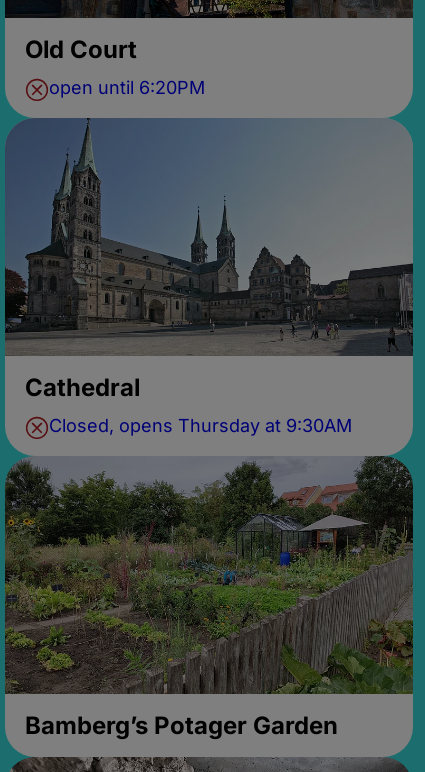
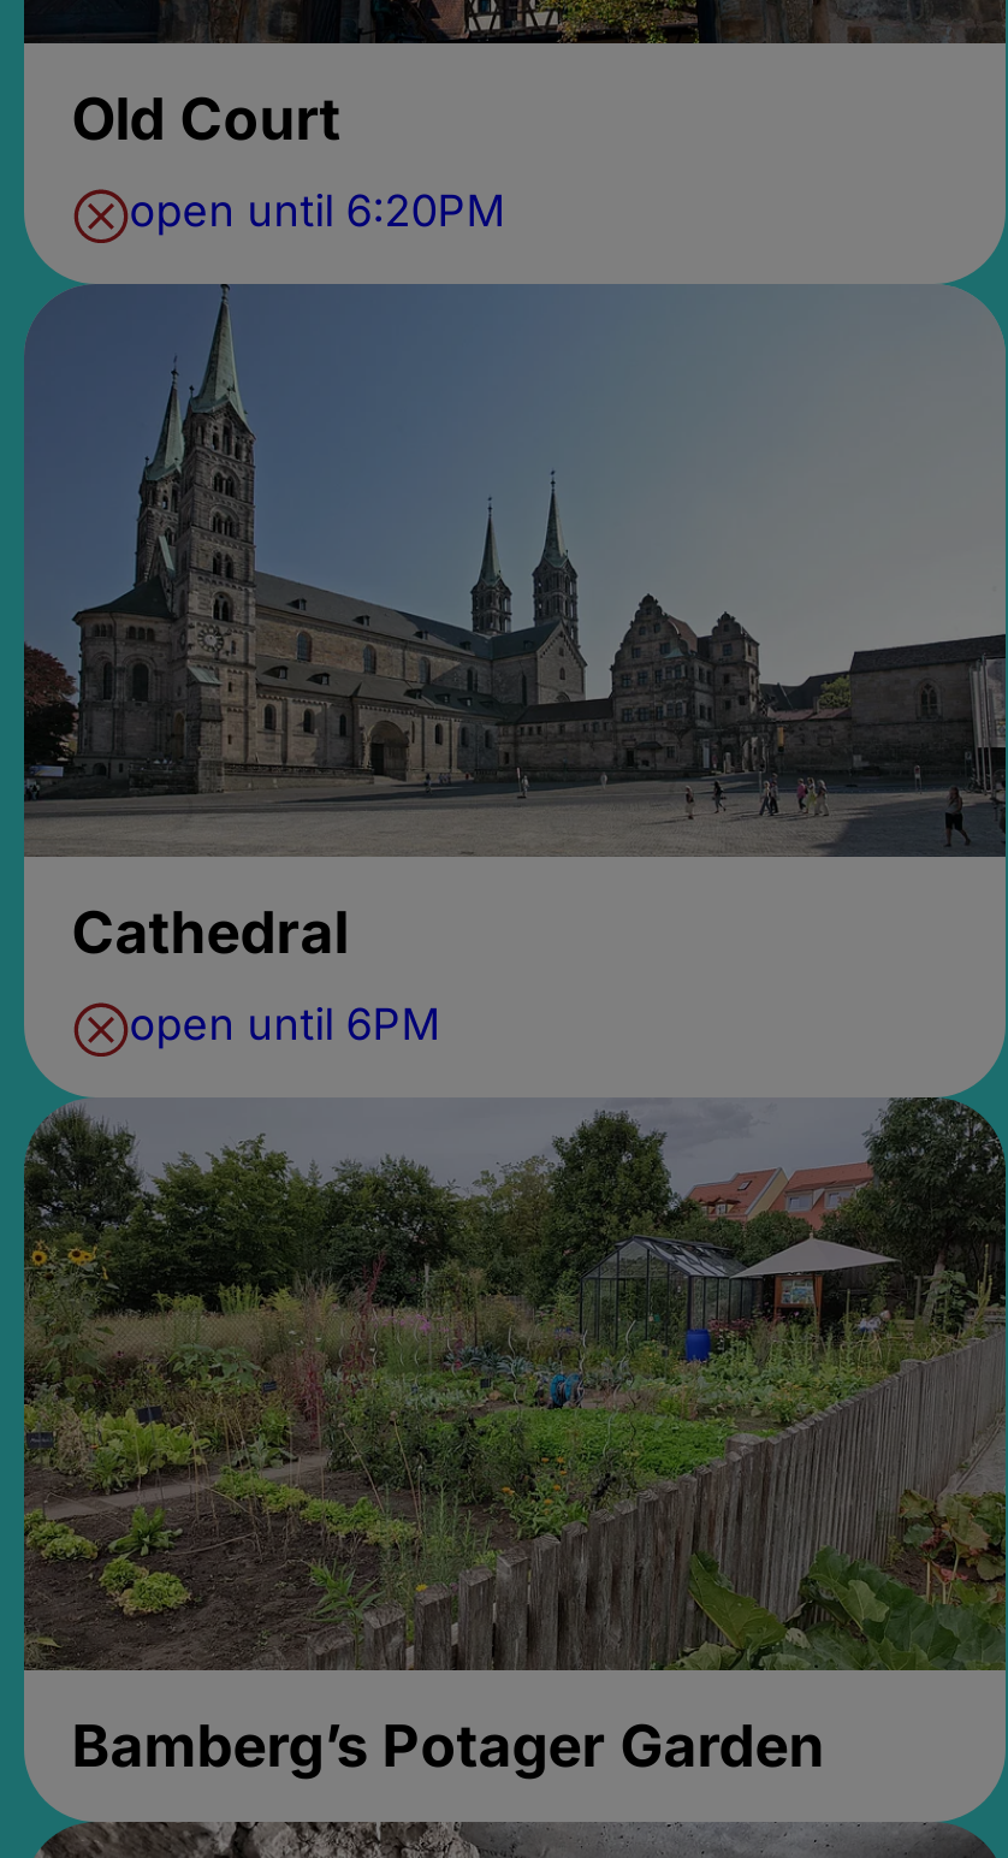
- Closed, opens Thursday at 9:30AM
+ open until 6PM
